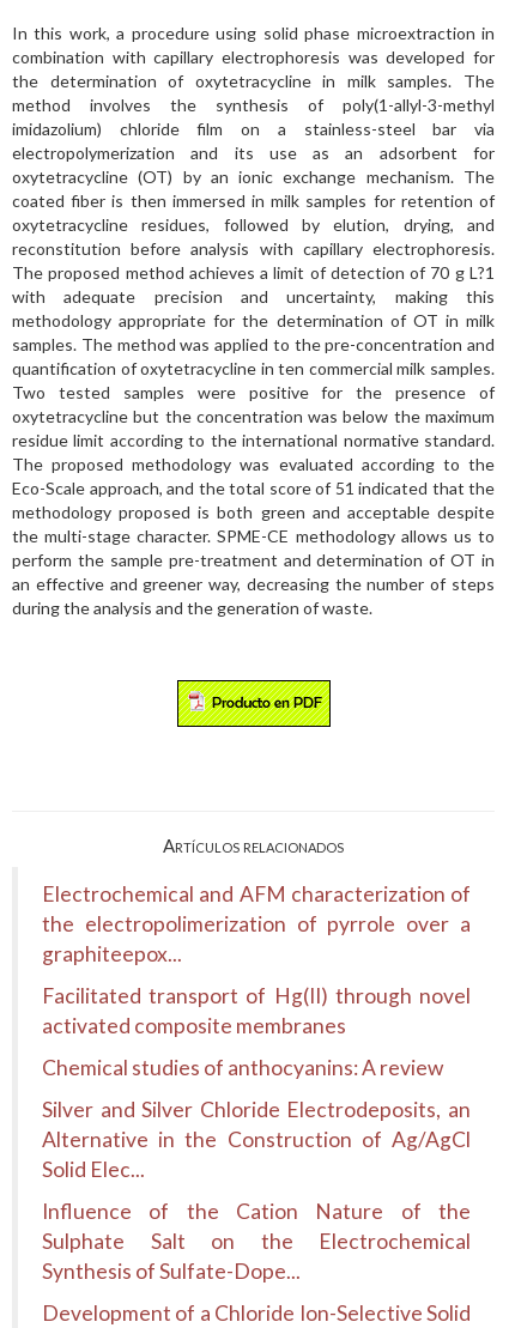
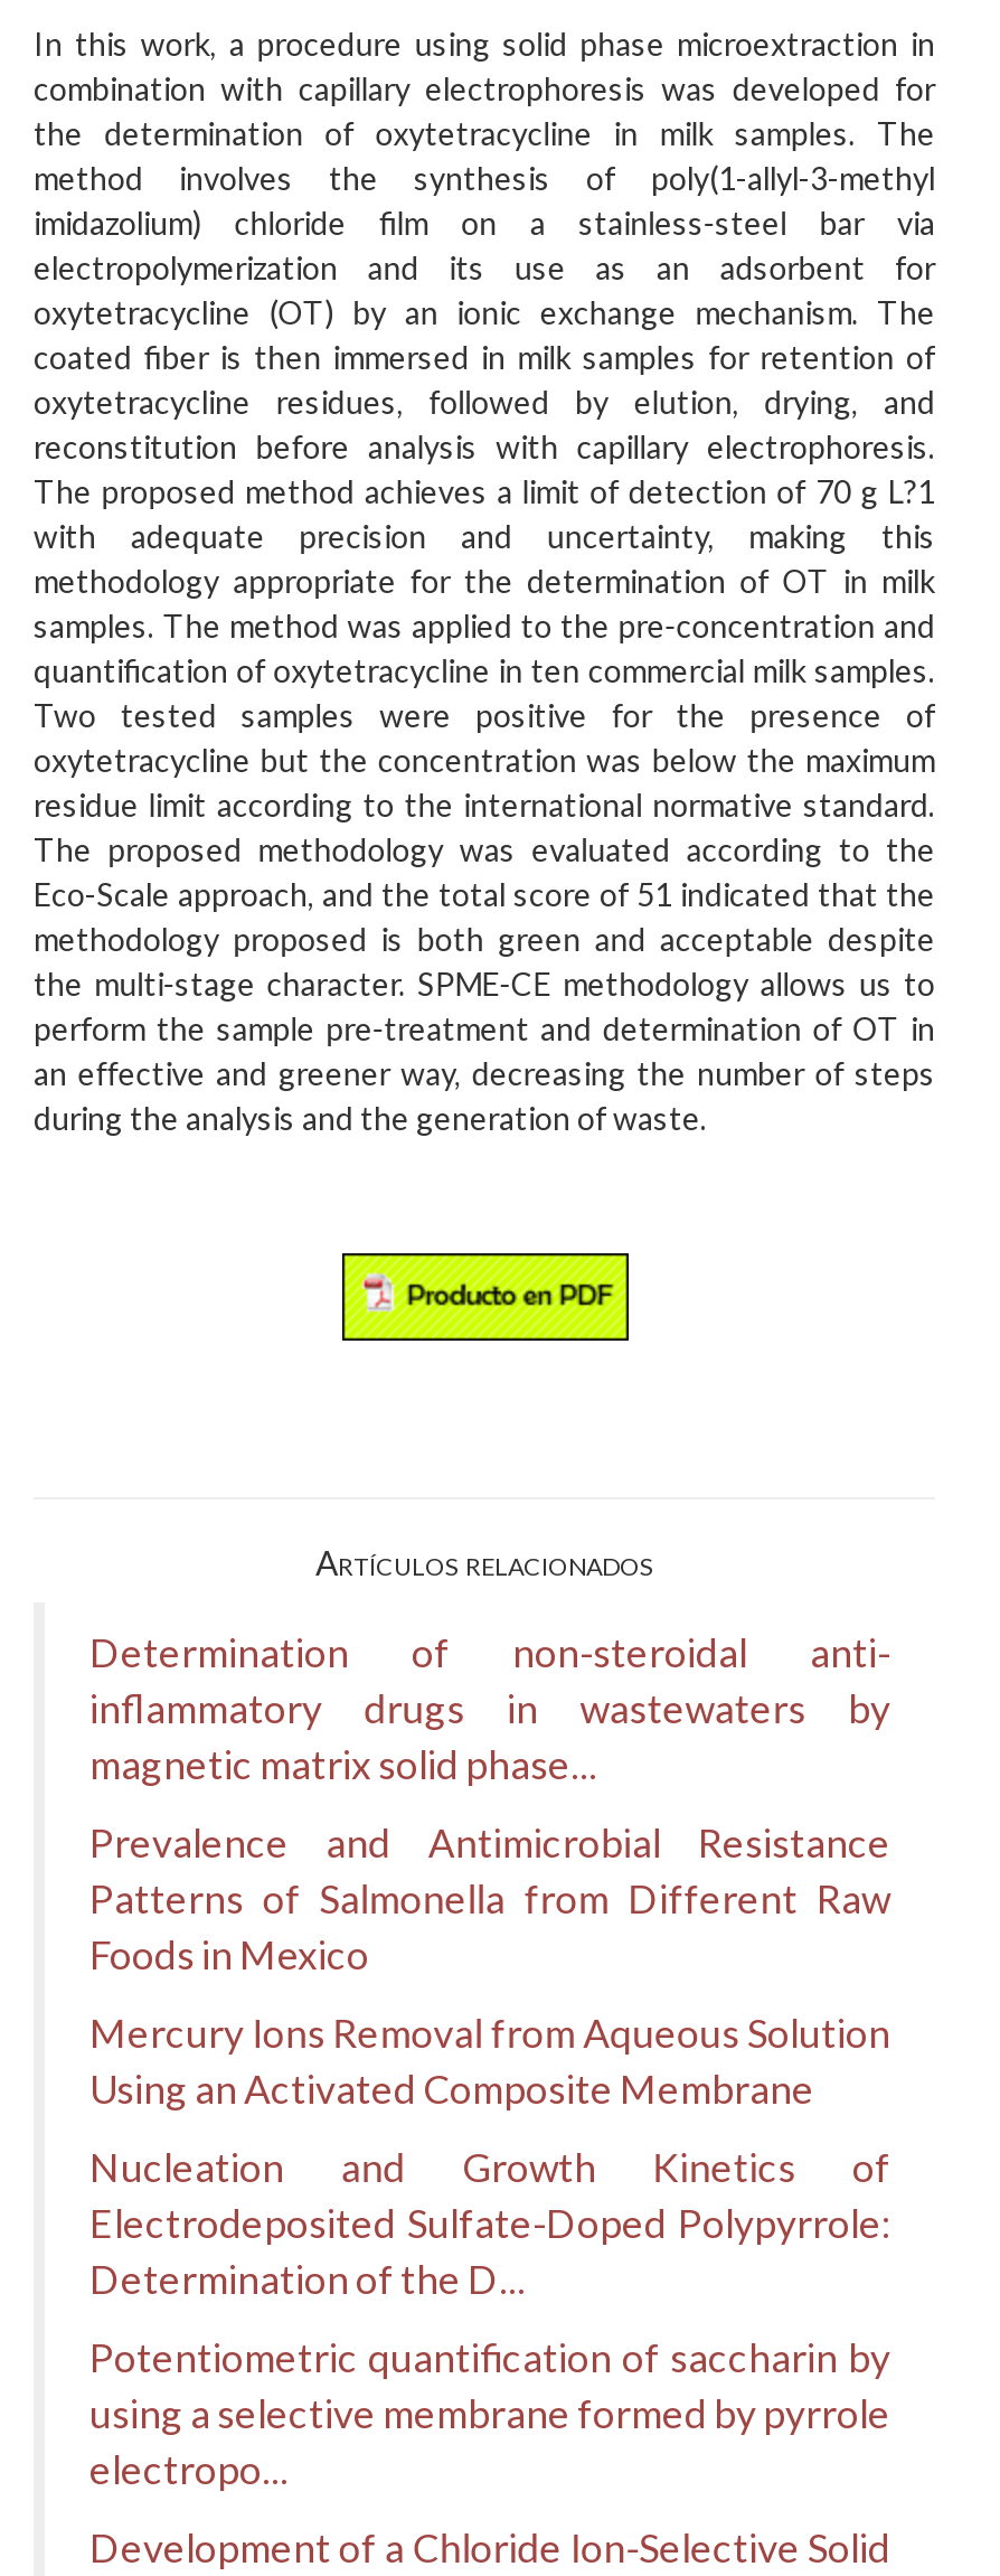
- Electrochemical and AFM characterization of
- the electropolimerization of pyrrole over a
- graphiteepox...
+ Determination of non-steroidal anti-
+ inflammatory drugs in wastewaters by
+ magnetic matrix solid phase...

- Facilitated transport of Hg(II) through novel
- activated composite membranes
+ Prevalence and Antimicrobial Resistance
+ Patterns of Salmonella from Different Raw
+ Foods in Mexico

- Chemical studies of anthocyanins: A review
+ Mercury Ions Removal from Aqueous Solution
+ Using an Activated Composite Membrane

- Silver and Silver Chloride Electrodeposits, an
- Alternative in the Construction of Ag/AgCl
- Solid Elec...
+ Nucleation and Growth Kinetics of
+ Electrodeposited Sulfate-Doped Polypyrrole:
+ Determination of the D...

- Influence of the Cation Nature of the
- Sulphate Salt on the Electrochemical
- Synthesis of Sulfate-Dope...
+ Potentiometric quantification of saccharin by
+ using a selective membrane formed by pyrrole
+ electropo...
